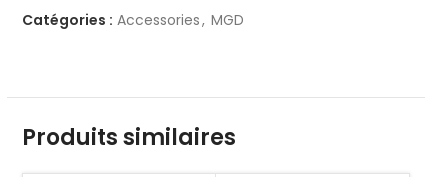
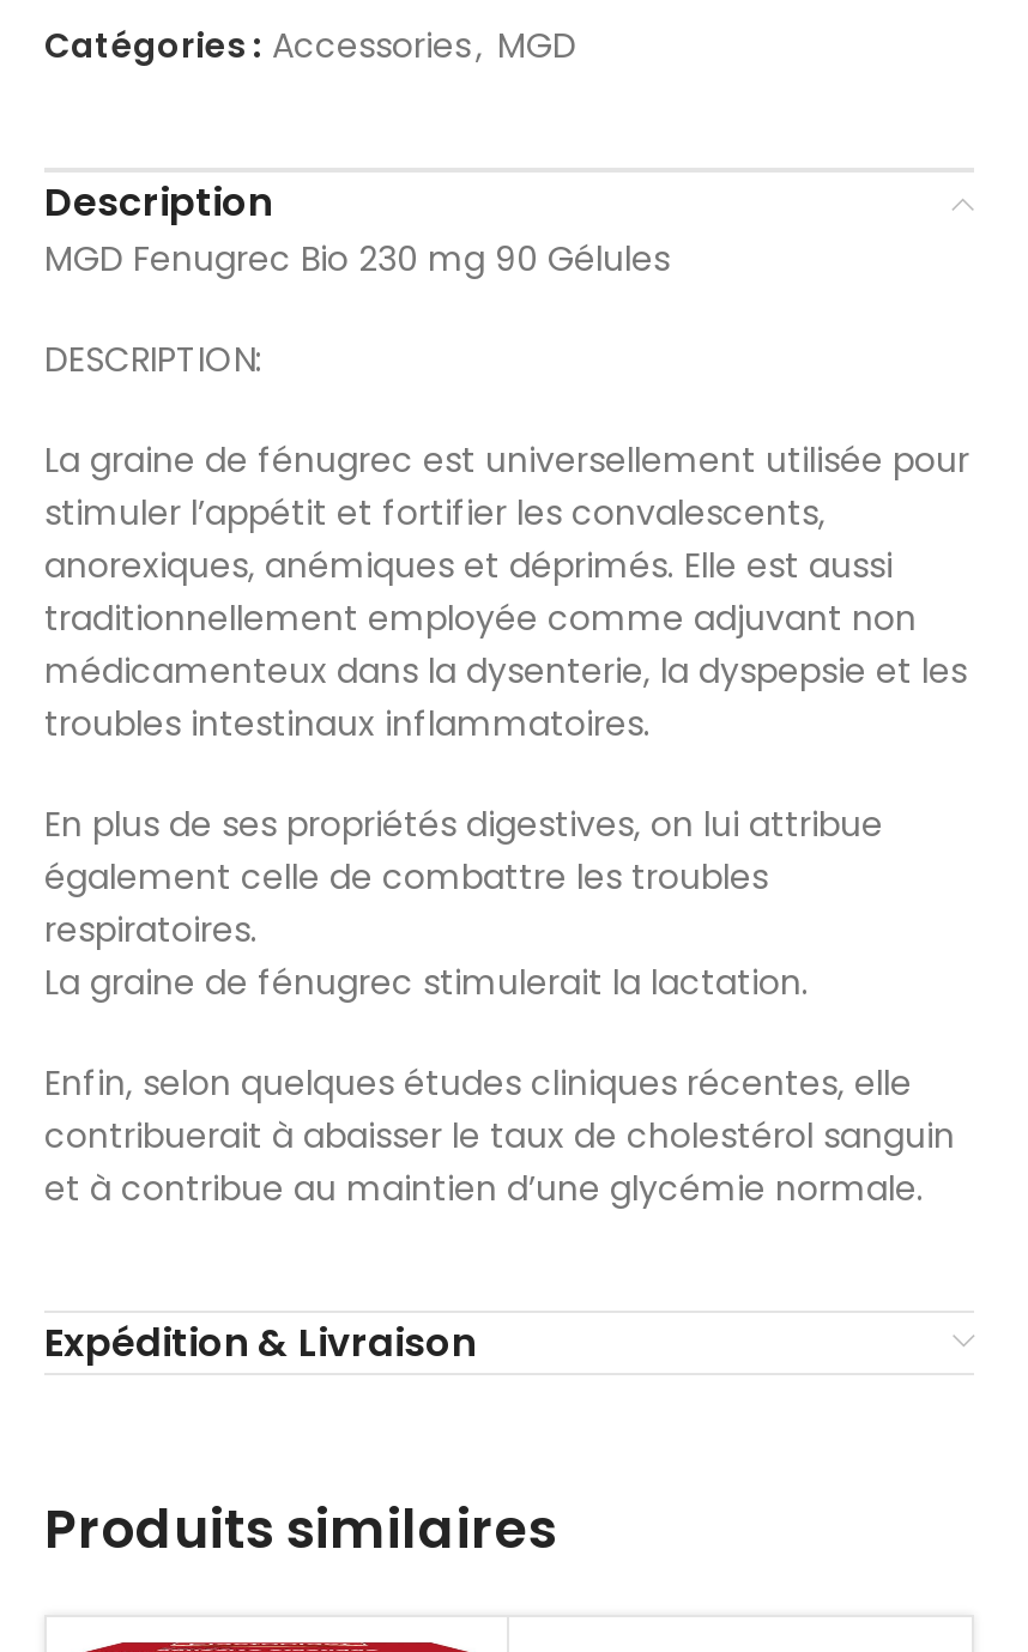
+ Description
+ MGD Fenugrec Bio 230 mg 90 Gélules
+ DESCRIPTION:
+ La graine de fénugrec est universellement utilisée pour
+ stimuler l’appétit et fortifier les convalescents,
+ anorexiques, anémiques et déprimés. Elle est aussi
+ traditionnellement employée comme adjuvant non
+ médicamenteux dans la dysenterie, la dyspepsie et les
+ troubles intestinaux inflammatoires.
+ En plus de ses propriétés digestives, on lui attribue
+ également celle de combattre les troubles
+ respiratoires.
+ La graine de fénugrec stimulerait la lactation.
+ Enfin, selon quelques études cliniques récentes, elle
+ contribuerait à abaisser le taux de cholestérol sanguin
+ et à contribue au maintien d’une glycémie normale.
+ Expédition & Livraison
